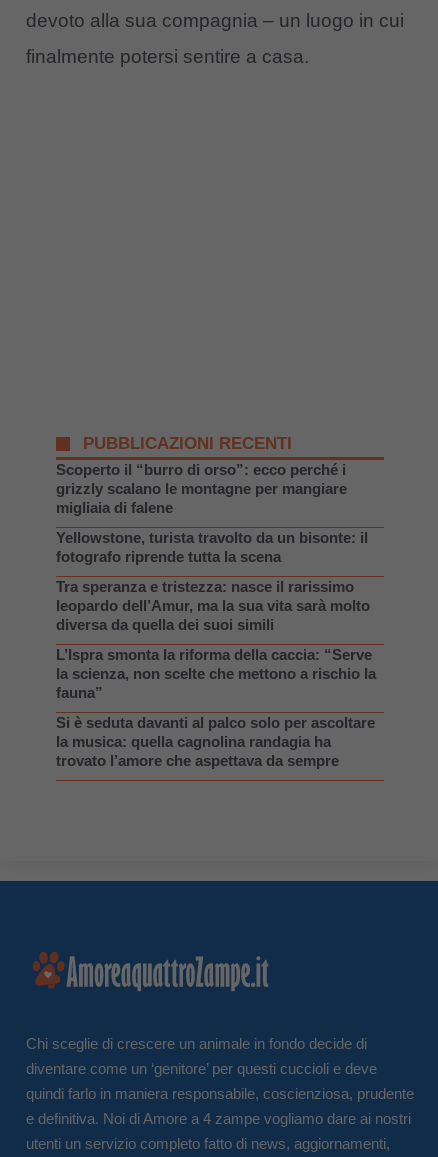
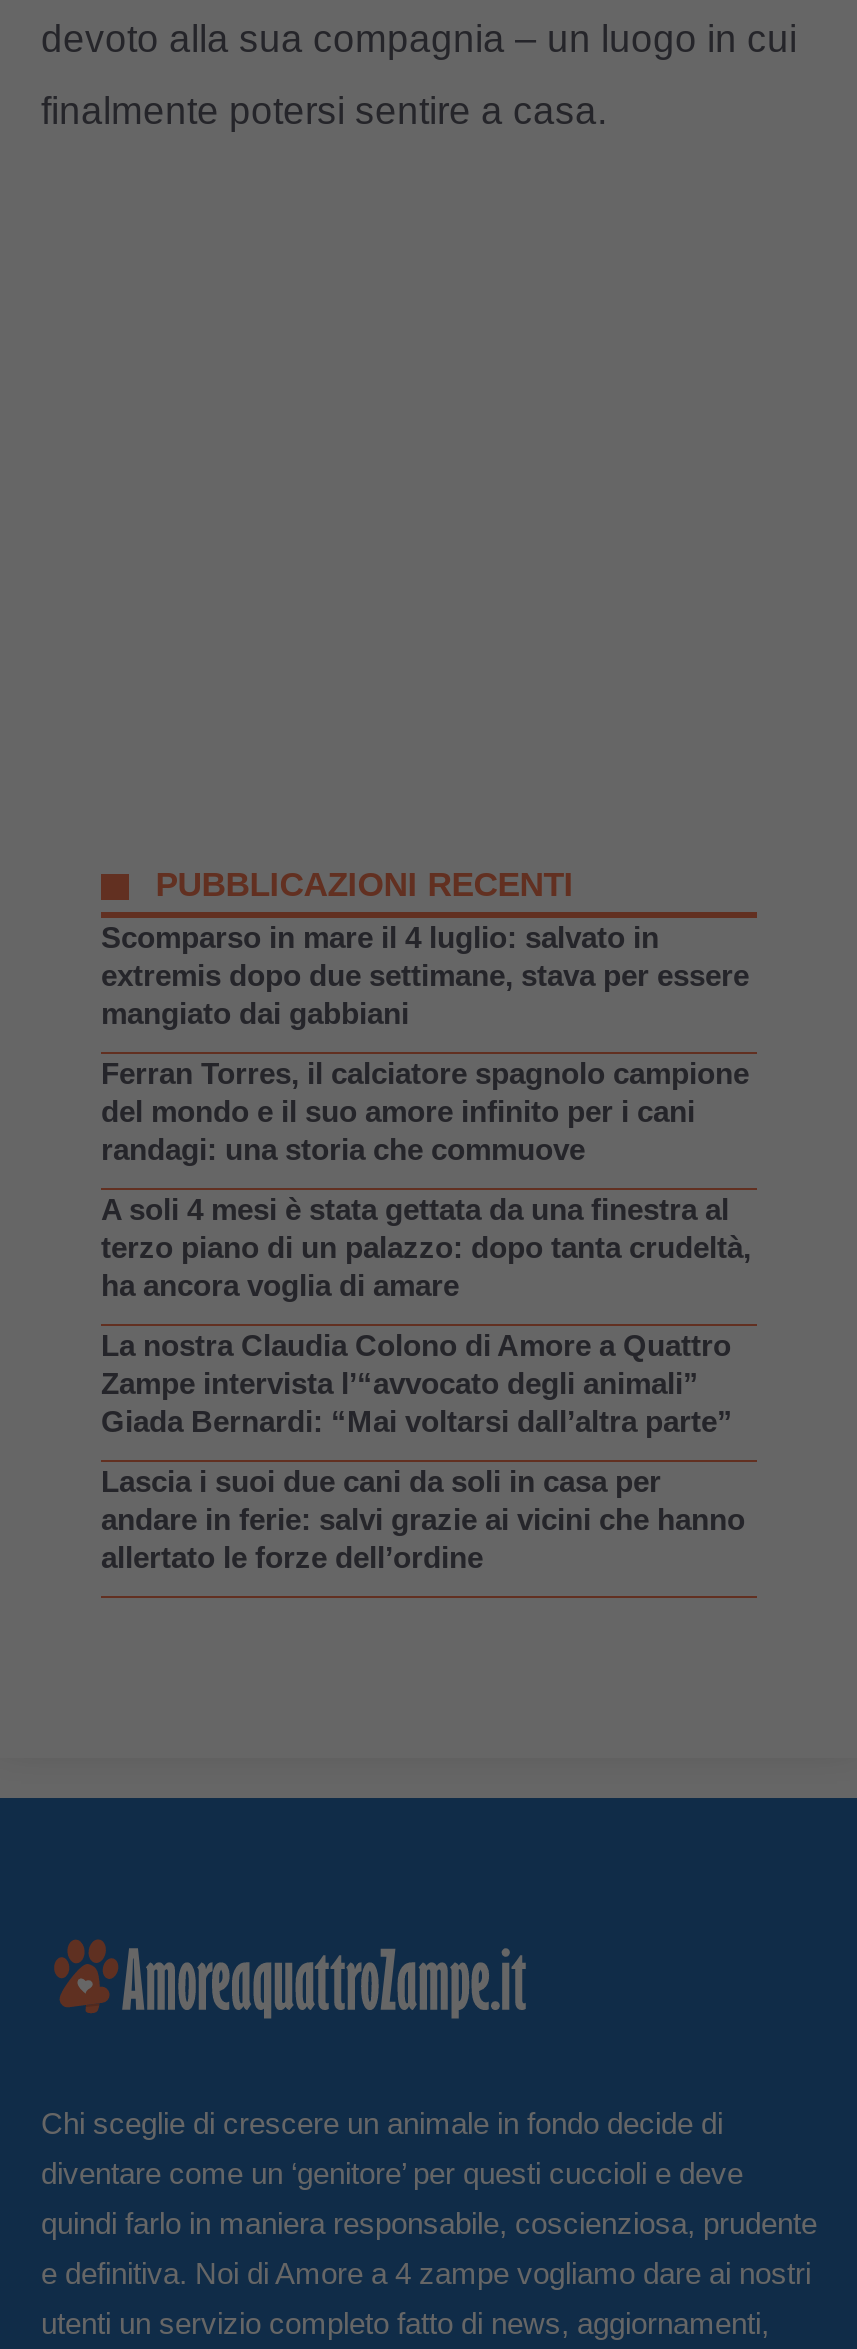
- Scoperto il “burro di orso”: ecco perché i
- grizzly scalano le montagne per mangiare
- migliaia di falene
+ Scomparso in mare il 4 luglio: salvato in
+ extremis dopo due settimane, stava per essere
+ mangiato dai gabbiani

- Yellowstone, turista travolto da un bisonte: il
- fotografo riprende tutta la scena
+ Ferran Torres, il calciatore spagnolo campione
+ del mondo e il suo amore infinito per i cani
+ randagi: una storia che commuove

- Tra speranza e tristezza: nasce il rarissimo
- leopardo dell’Amur, ma la sua vita sarà molto
- diversa da quella dei suoi simili
+ A soli 4 mesi è stata gettata da una finestra al
+ terzo piano di un palazzo: dopo tanta crudeltà,
+ ha ancora voglia di amare

- L’Ispra smonta la riforma della caccia: “Serve
- la scienza, non scelte che mettono a rischio la
- fauna”
+ La nostra Claudia Colono di Amore a Quattro
+ Zampe intervista l’“avvocato degli animali”
+ Giada Bernardi: “Mai voltarsi dall’altra parte”

- Si è seduta davanti al palco solo per ascoltare
- la musica: quella cagnolina randagia ha
- trovato l’amore che aspettava da sempre
+ Lascia i suoi due cani da soli in casa per
+ andare in ferie: salvi grazie ai vicini che hanno
+ allertato le forze dell’ordine
